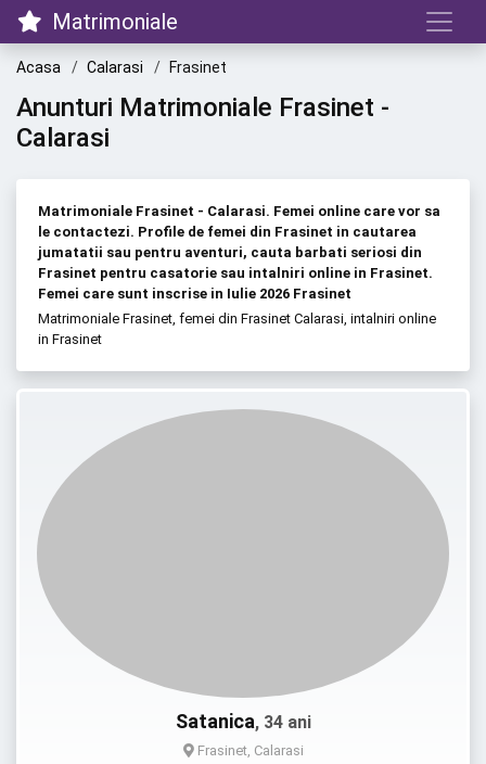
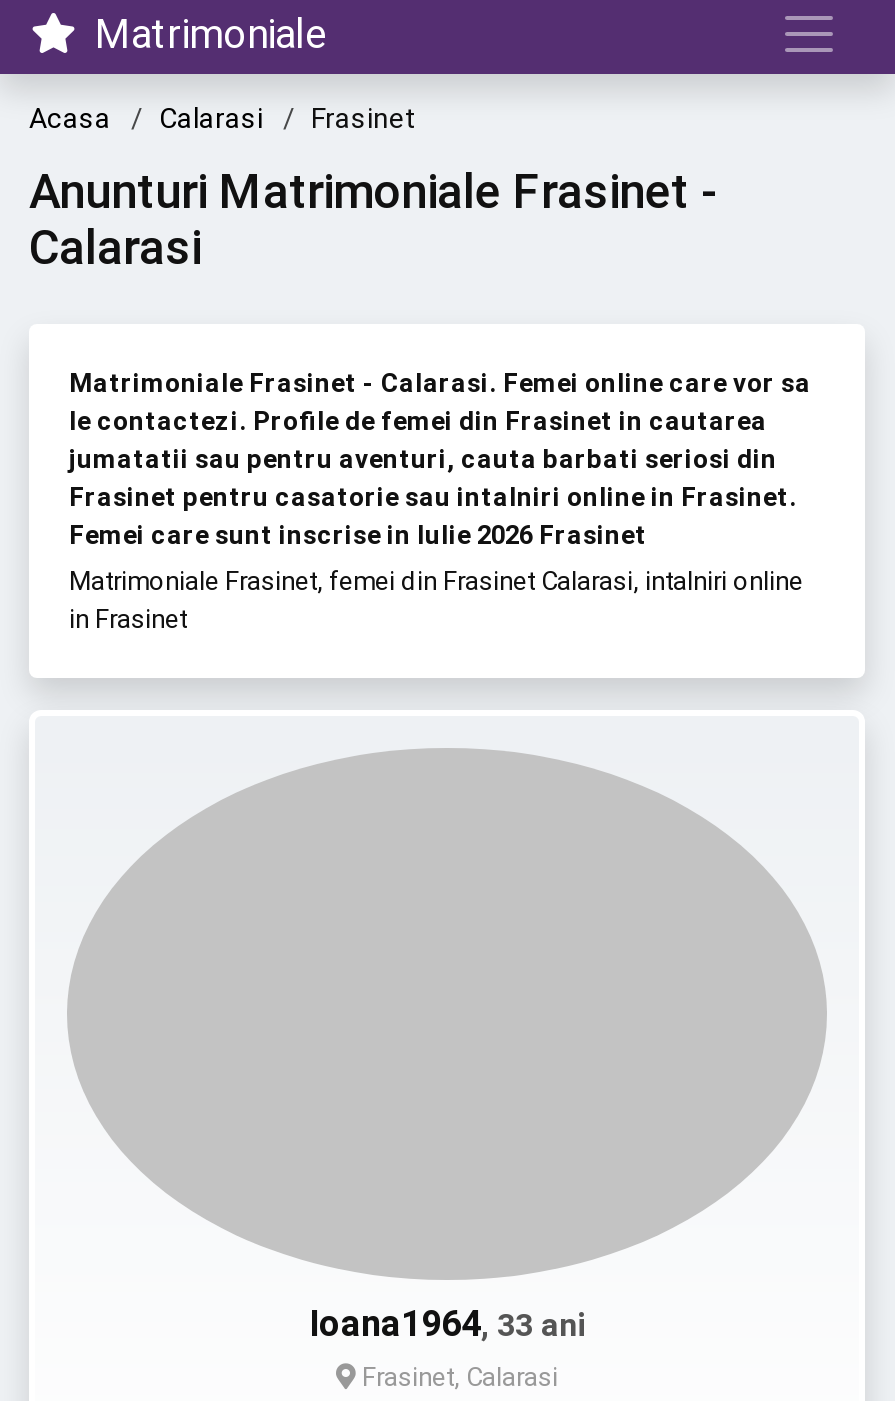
- Satanica, 34 ani
+ Ioana1964, 33 ani
